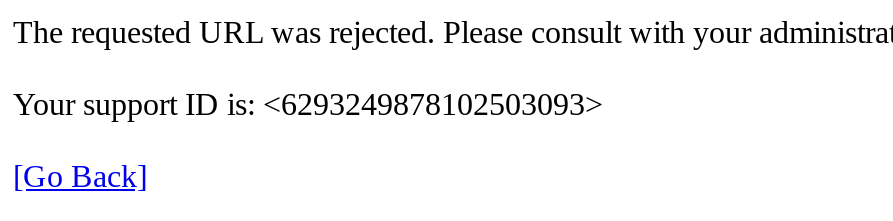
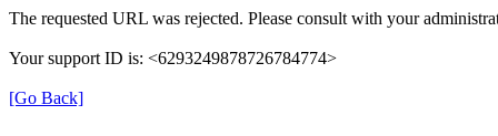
- Your support ID is: <6293249878102503093>
+ Your support ID is: <6293249878726784774>
